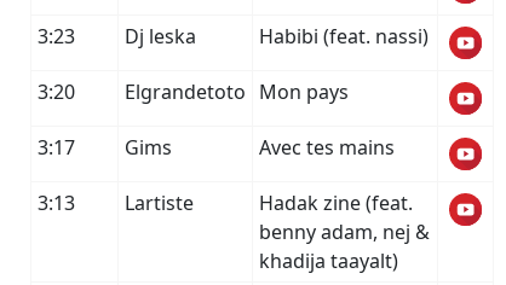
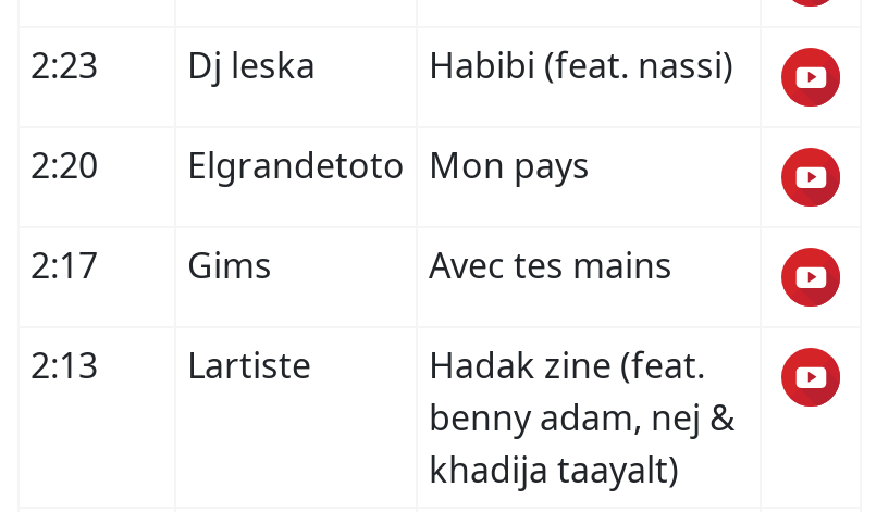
- 3:23 Dj leska
+ 2:23 Dj leska

- 3:20 Elgrandetoto Mon pays
+ 2:20 Elgrandetoto Mon pays

- 3:17 Gims
+ 2:17 Gims

- 3:13 Lartiste
+ 2:13 Lartiste
